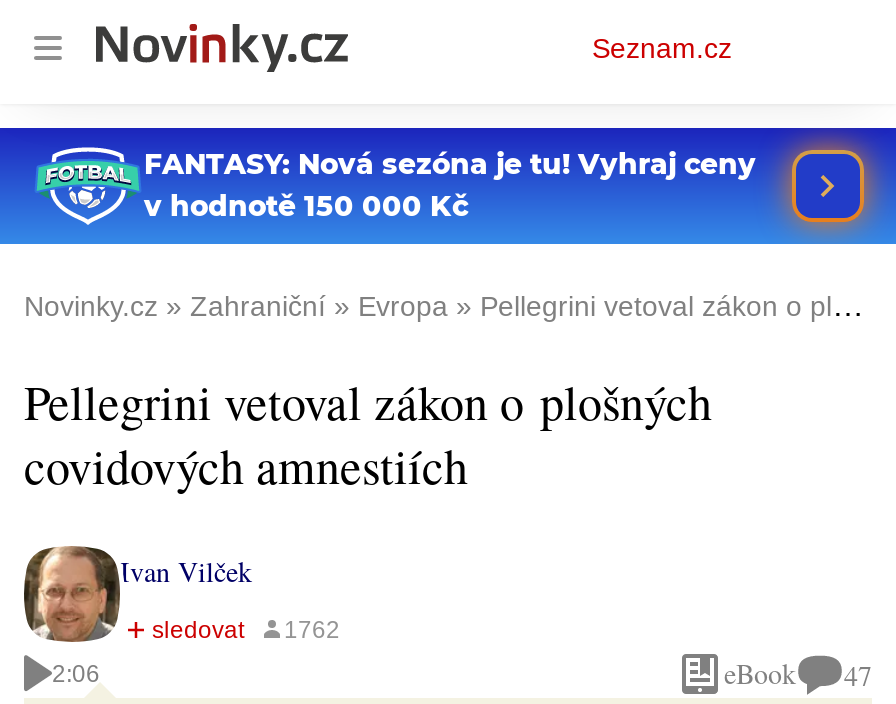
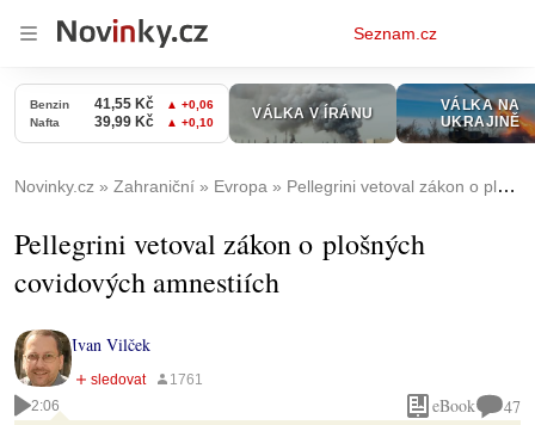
- [image]
+ [image]
